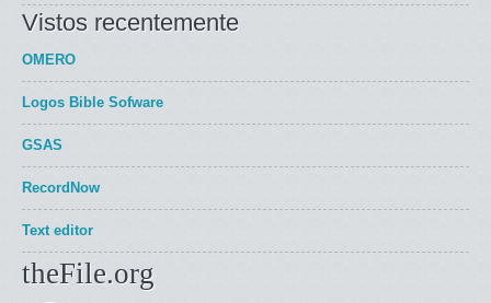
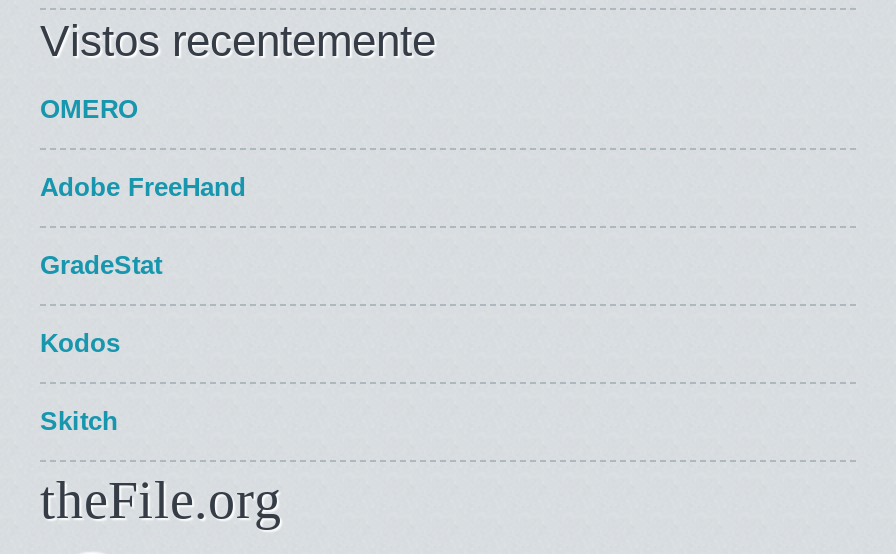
- Logos Bible Sofware
+ Adobe FreeHand

- GSAS
+ GradeStat

- RecordNow
+ Kodos

- Text editor
+ Skitch
